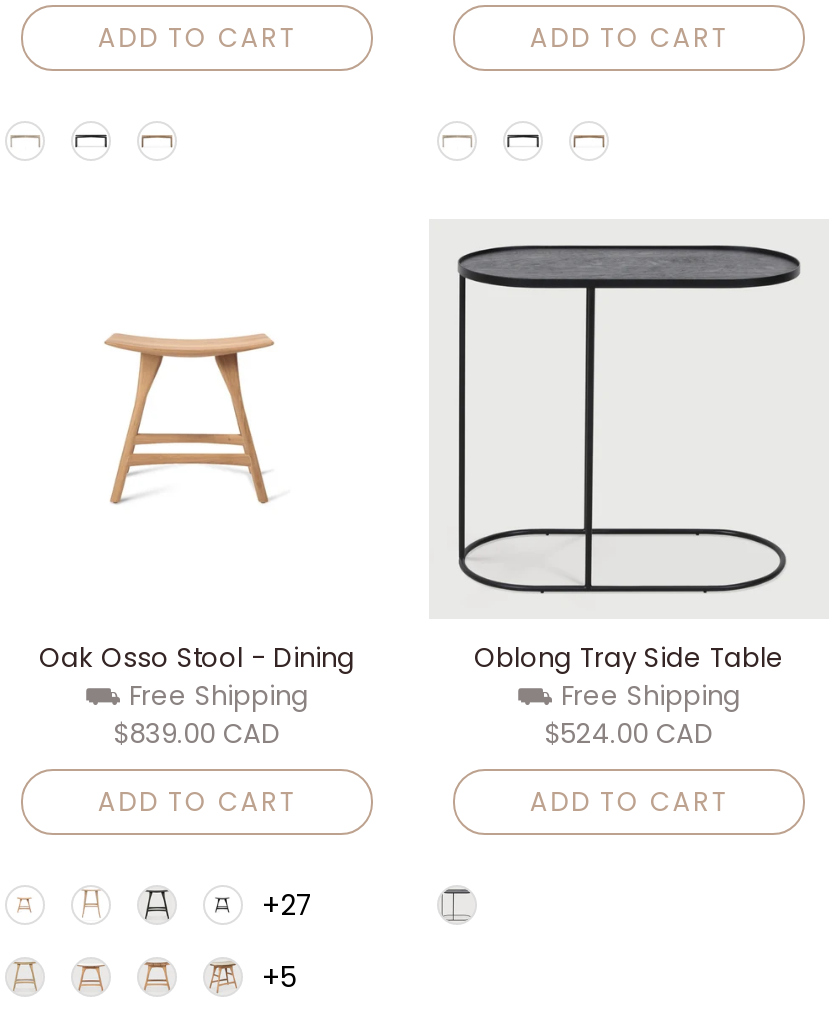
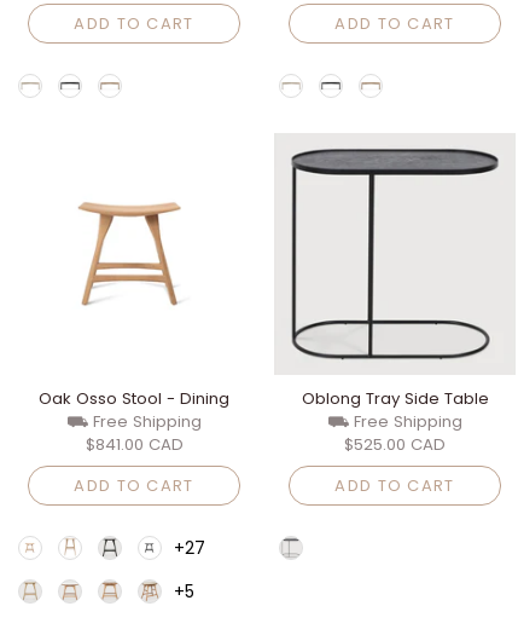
- $839.00 CAD
+ $841.00 CAD

- $524.00 CAD
+ $525.00 CAD
